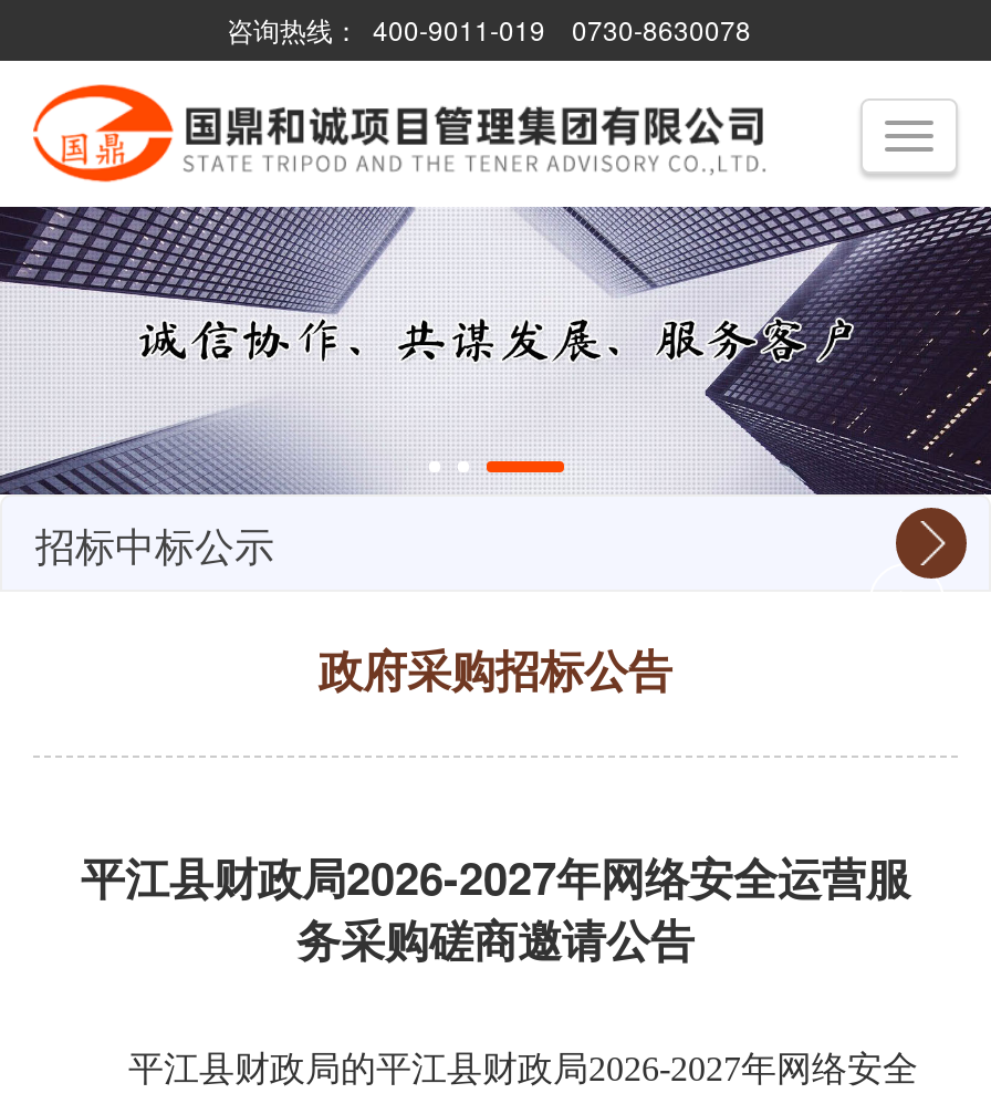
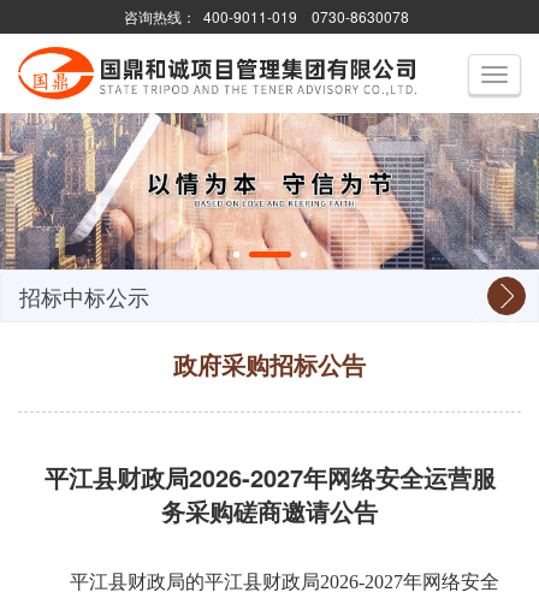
- [image]
+ [image]
